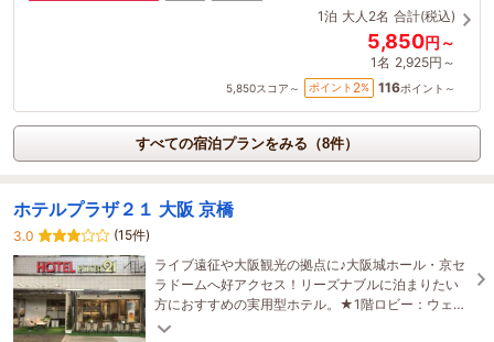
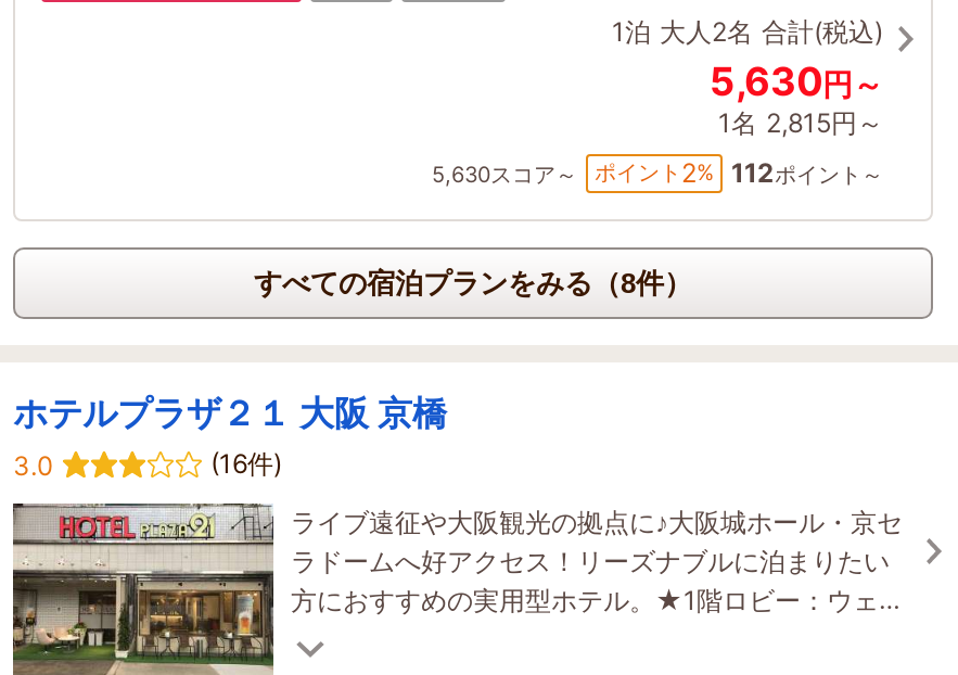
- 5,850円～
+ 5,630円～

- 1名 2,925円～
+ 1名 2,815円～

- 5,850スコア～
+ 5,630スコア～

- ポイント2% 116ポイント～
+ ポイント2% 112ポイント～

- (15件)
+ (16件)
